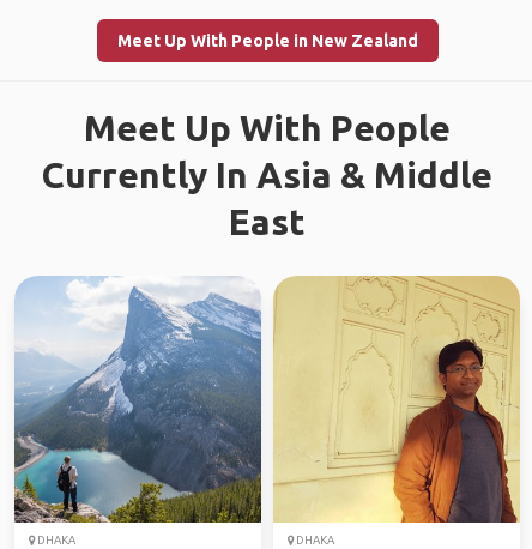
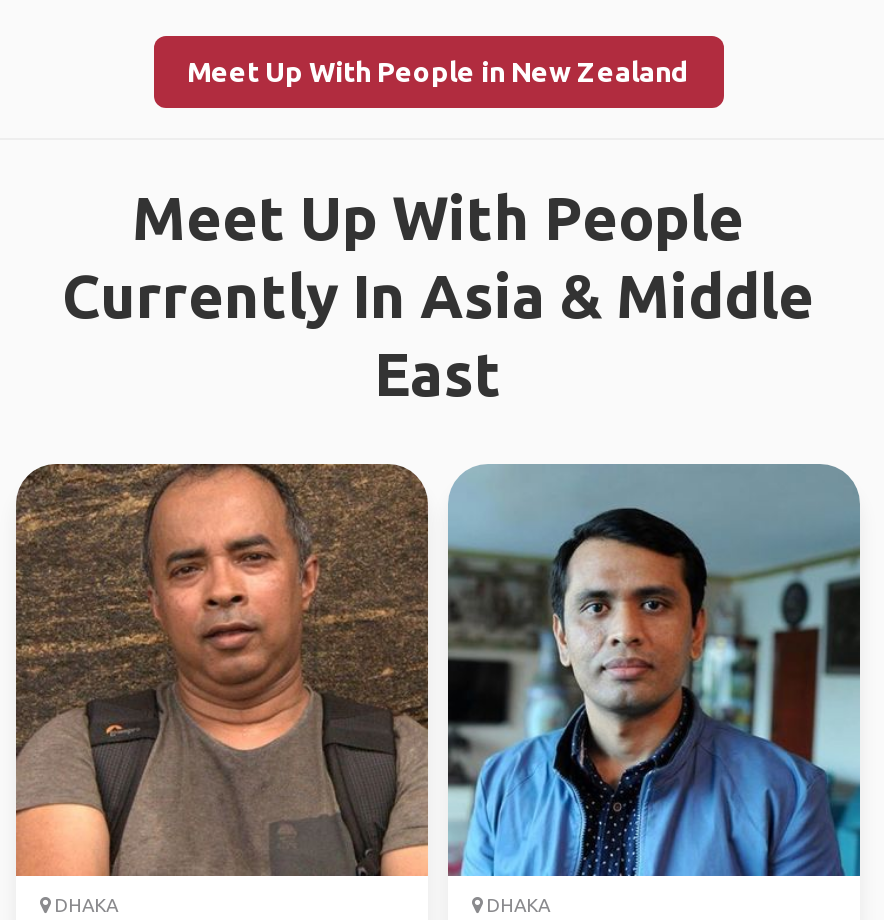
- [image]
+ [image]

- [image]
+ [image]
